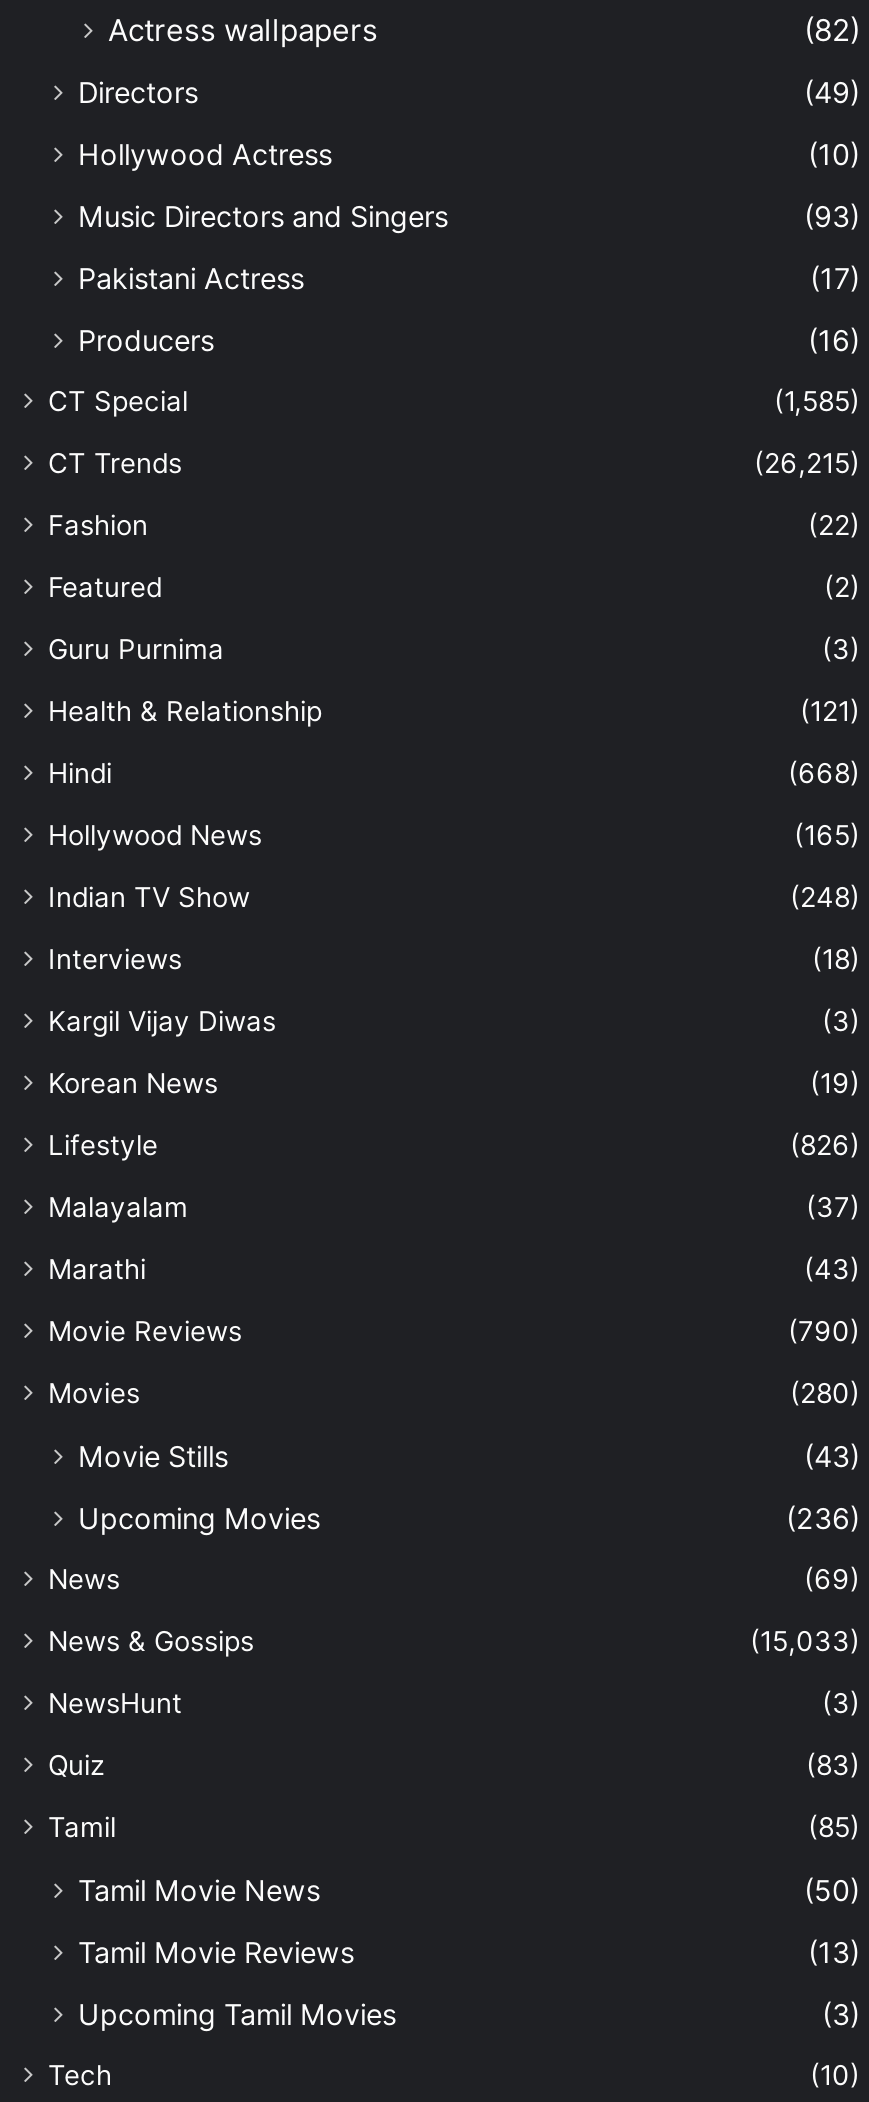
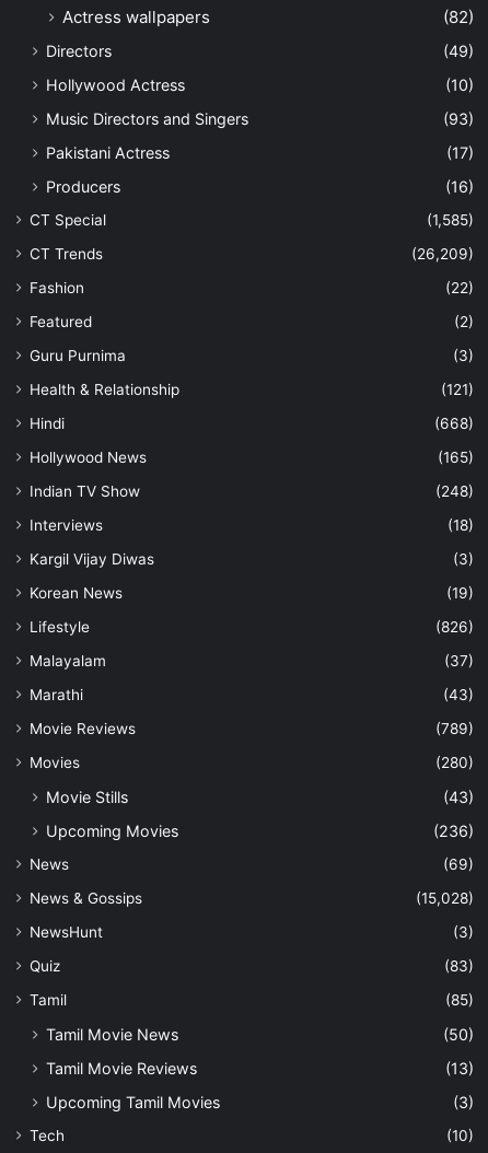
- (26,215)
+ (26,209)

- (790)
+ (789)

- (15,033)
+ (15,028)
